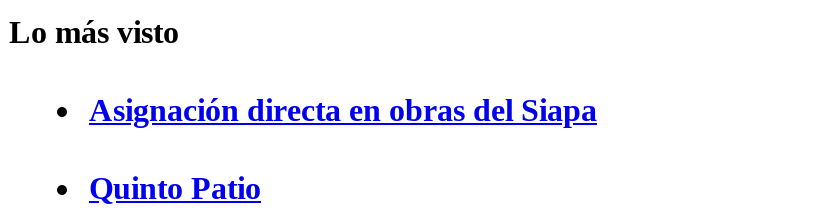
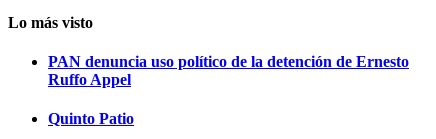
- Asignación directa en obras del Siapa
+ PAN denuncia uso político de la detención de Ernesto
+ Ruffo Appel
